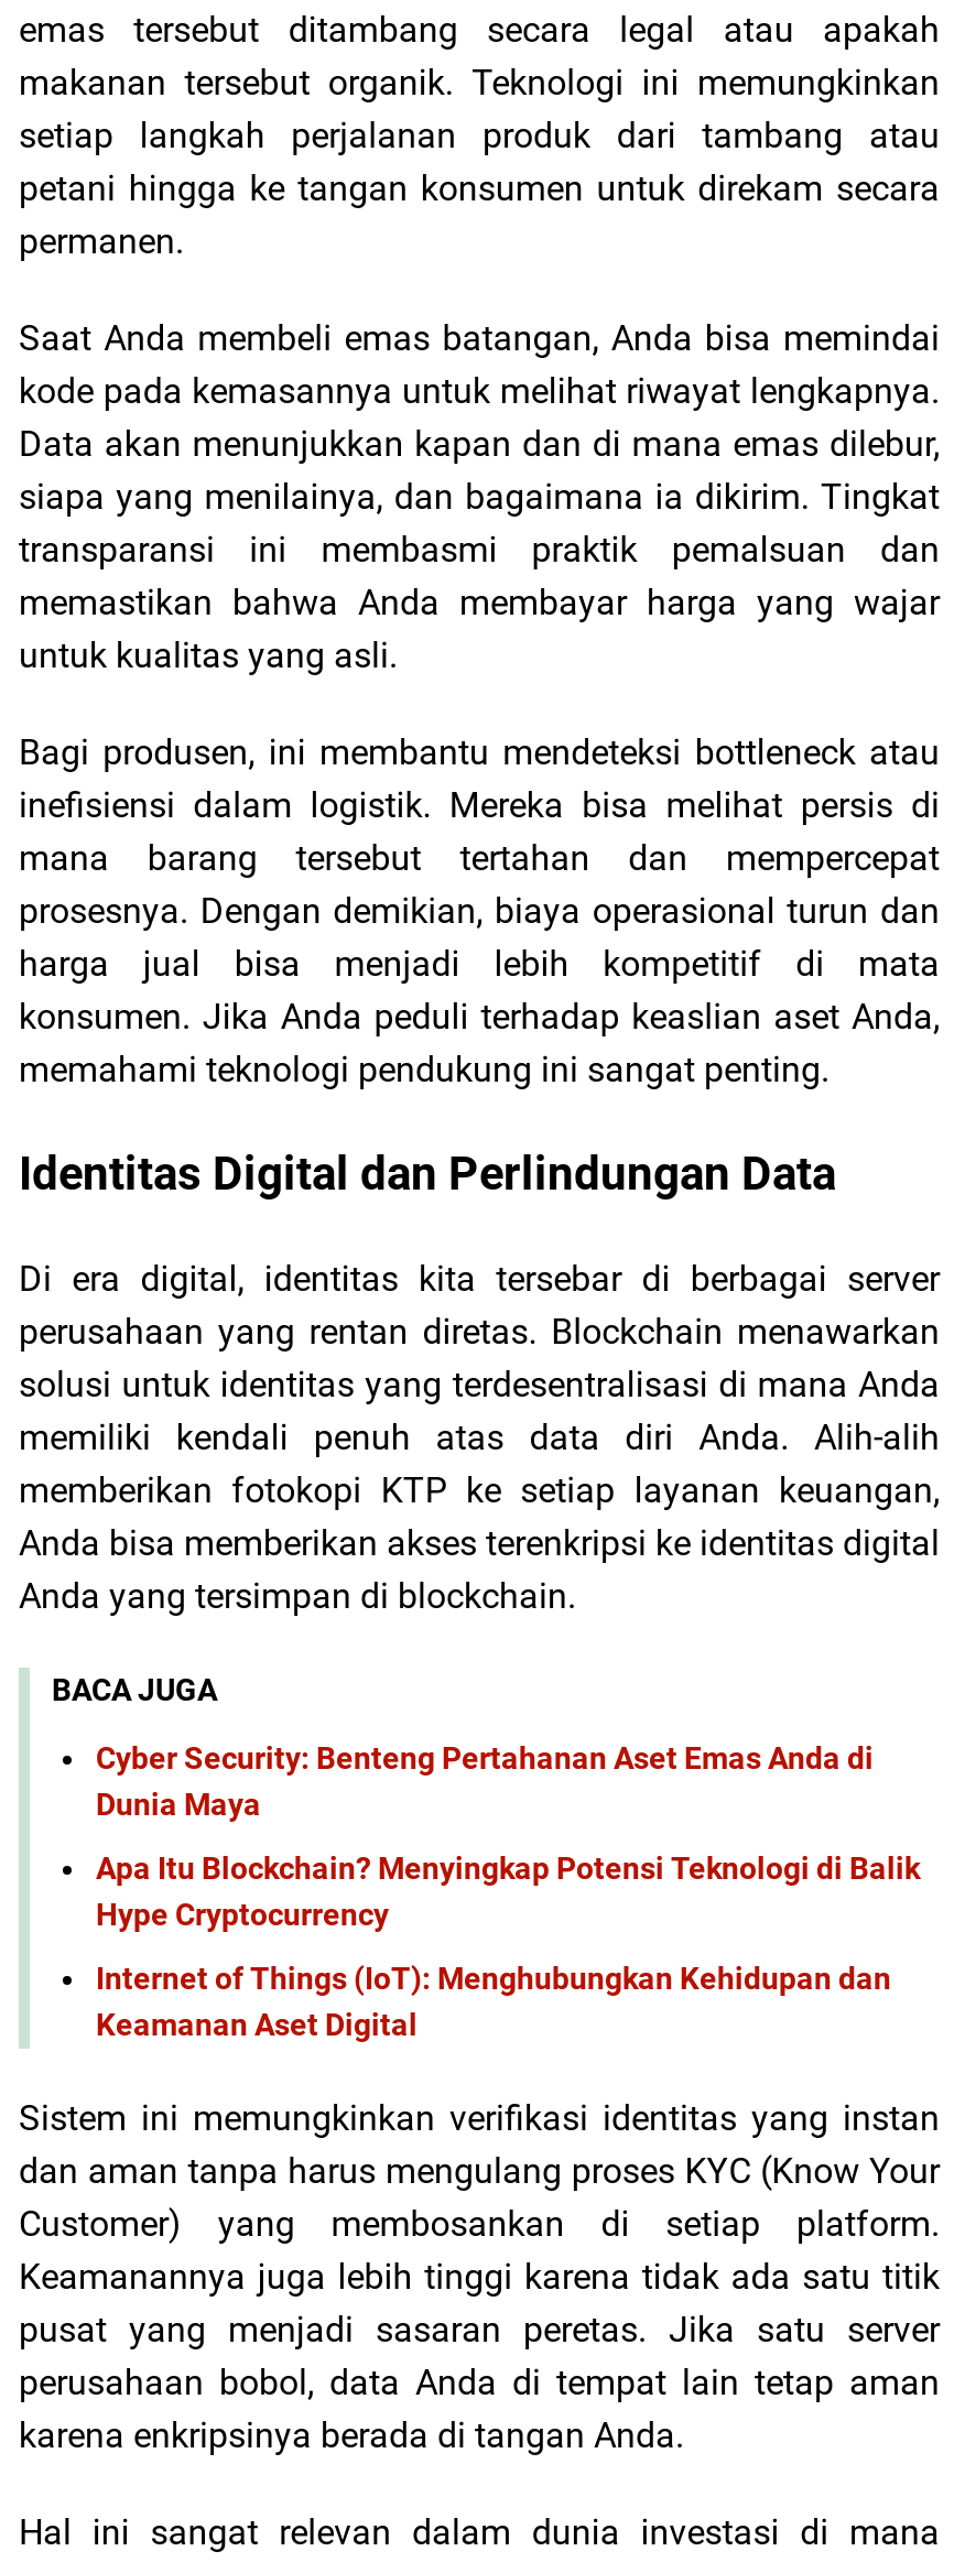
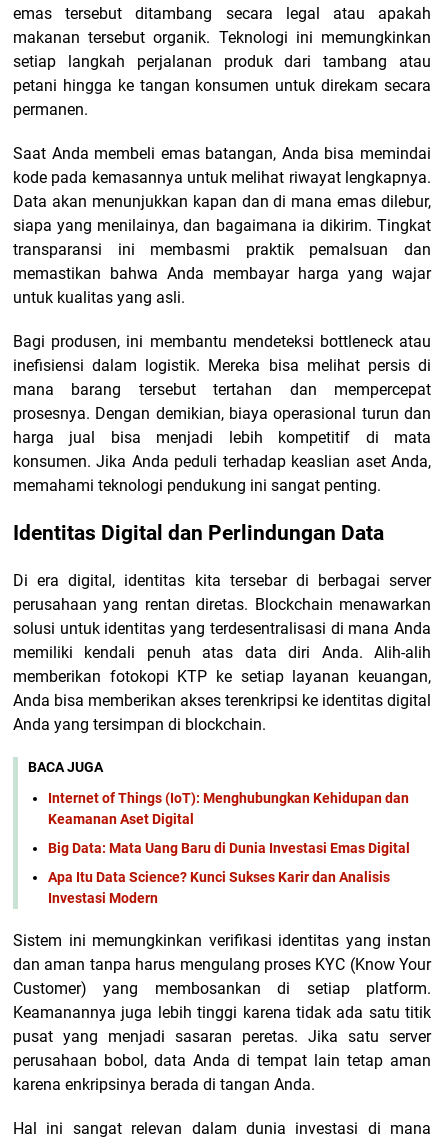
- Cyber Security: Benteng Pertahanan Aset Emas Anda di
- Dunia Maya
- Apa Itu Blockchain? Menyingkap Potensi Teknologi di Balik
- Hype Cryptocurrency

moved up: Internet of Things (IoT): Menghubungkan Kehidupan dan | Keamanan Aset Digital

+ Big Data: Mata Uang Baru di Dunia Investasi Emas Digital
+ Apa Itu Data Science? Kunci Sukses Karir dan Analisis
+ Investasi Modern
